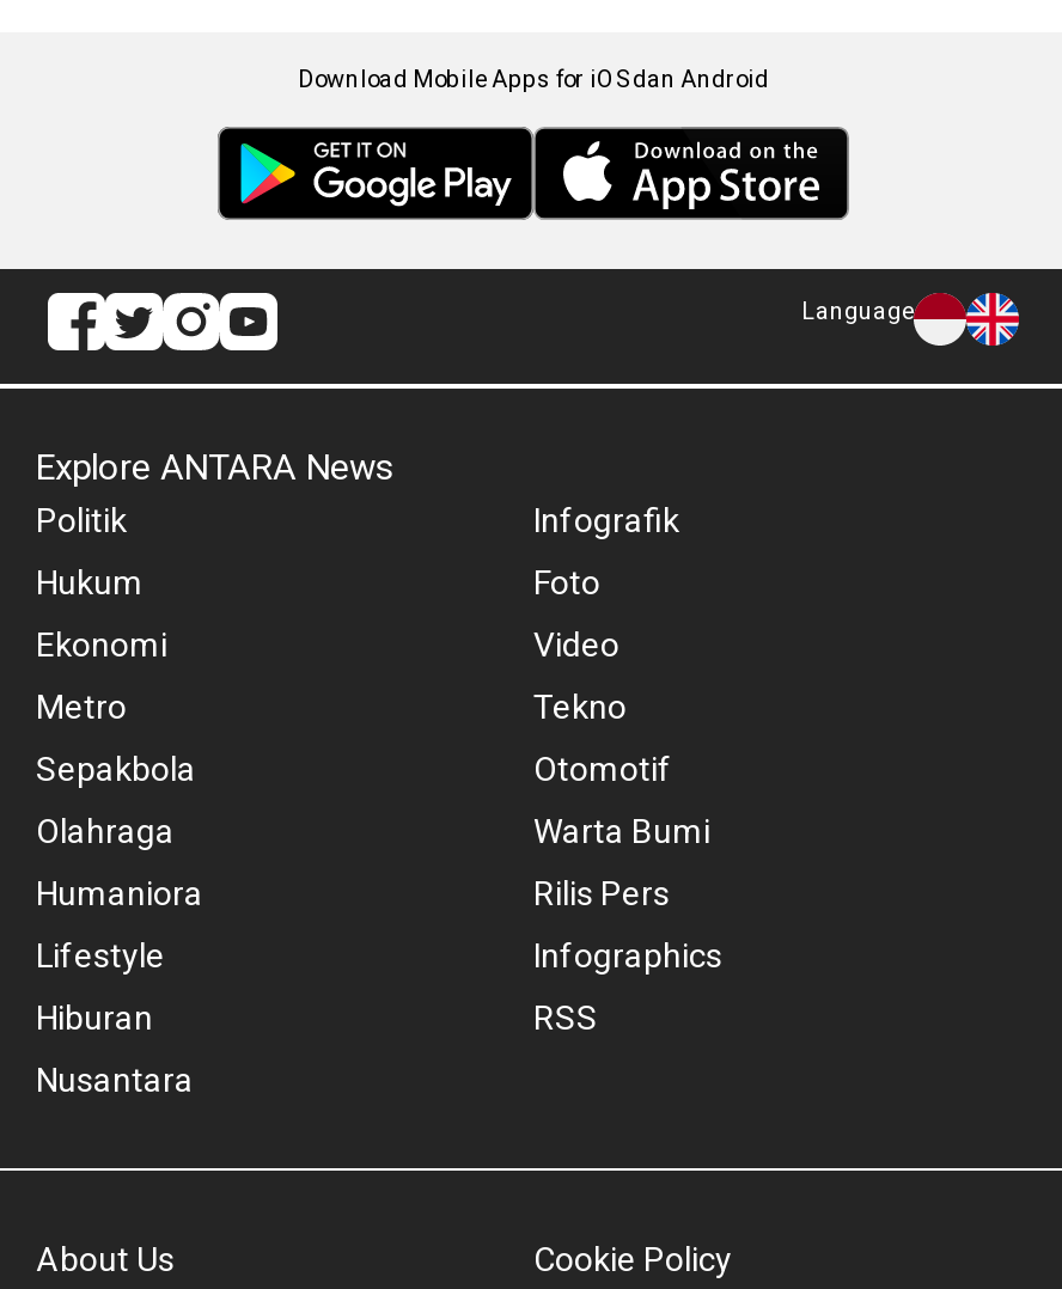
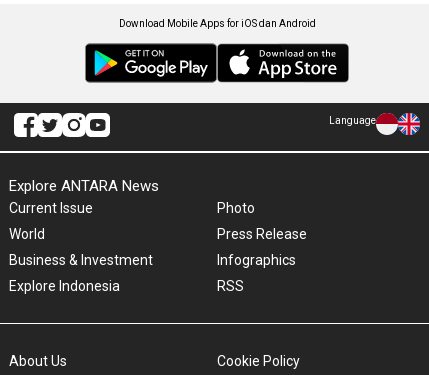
- Politik
- Hukum
- Ekonomi
- Metro
- Sepakbola
- Olahraga
- Humaniora
- Lifestyle
- Hiburan
- Nusantara
+ Current Issue
+ World
+ Business & Investment
+ Explore Indonesia

- Infografik
- Foto
- Video
- Tekno
- Otomotif
- Warta Bumi
- Rilis Pers
+ Photo
+ Press Release
